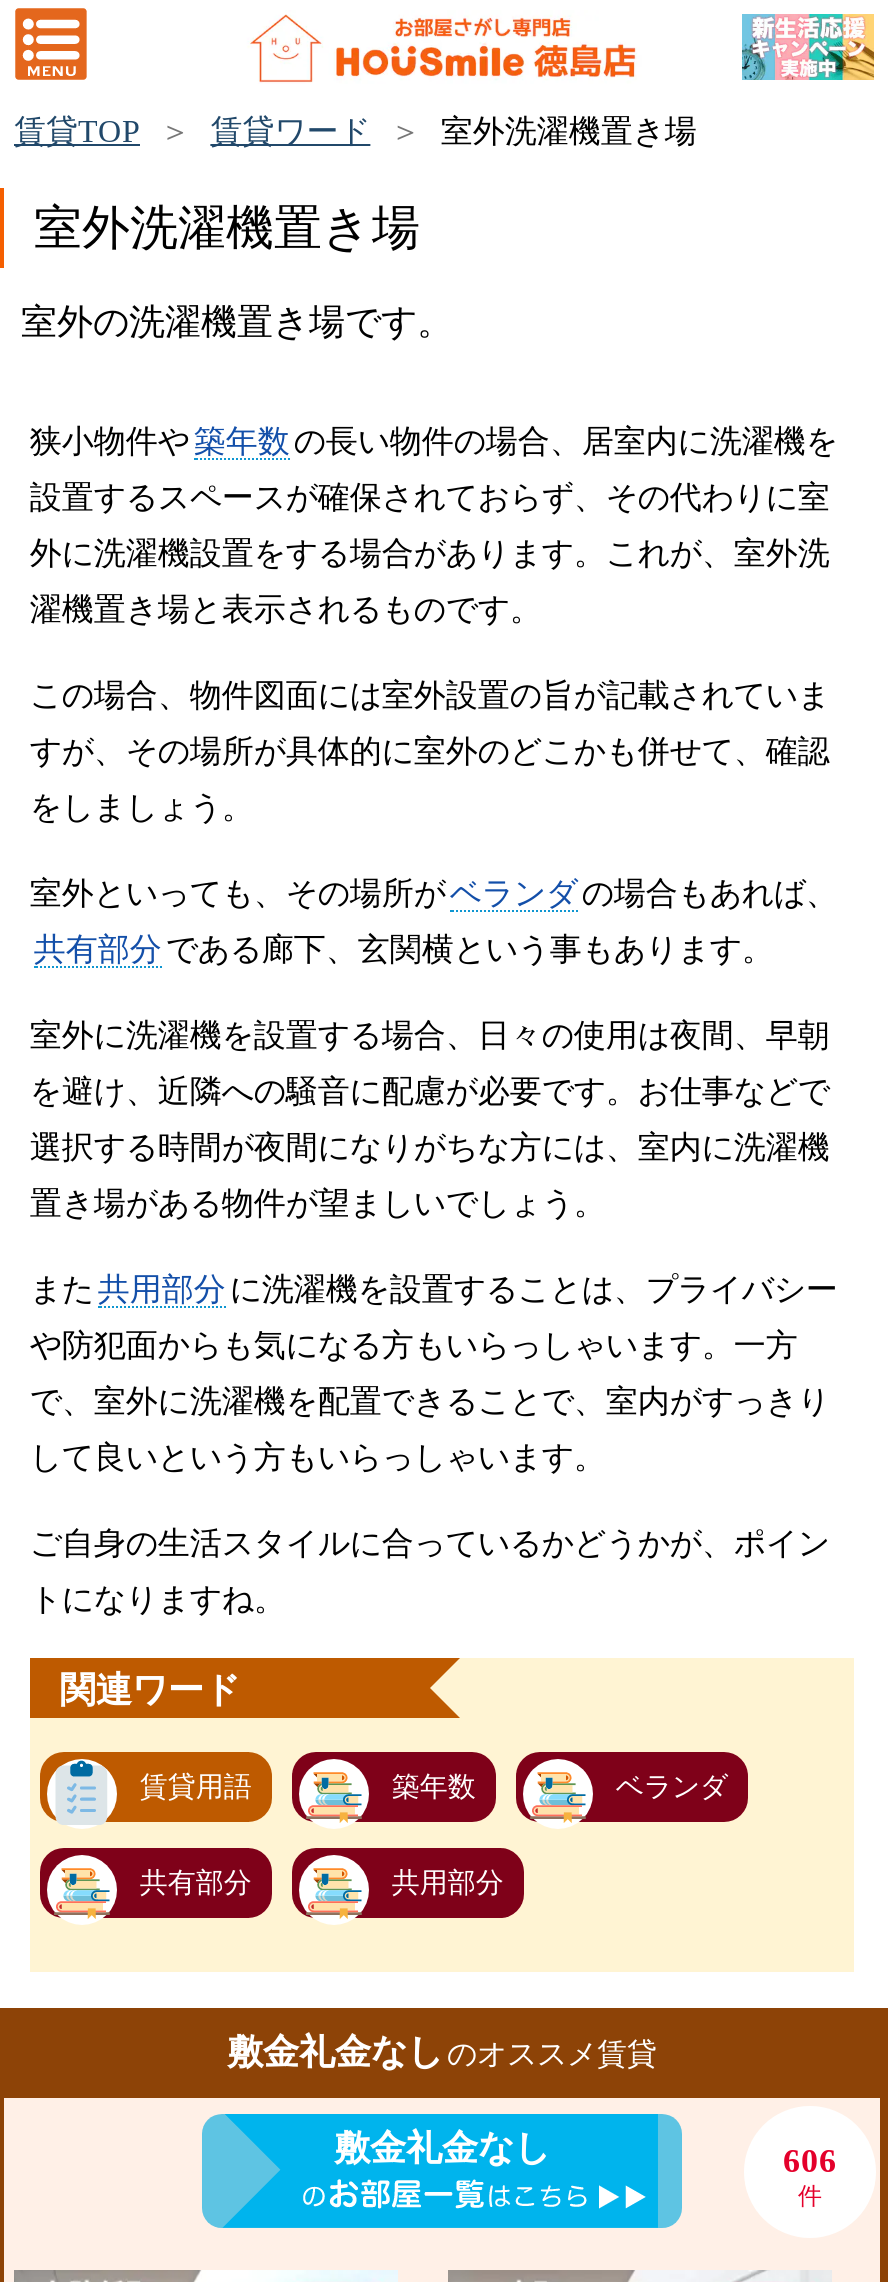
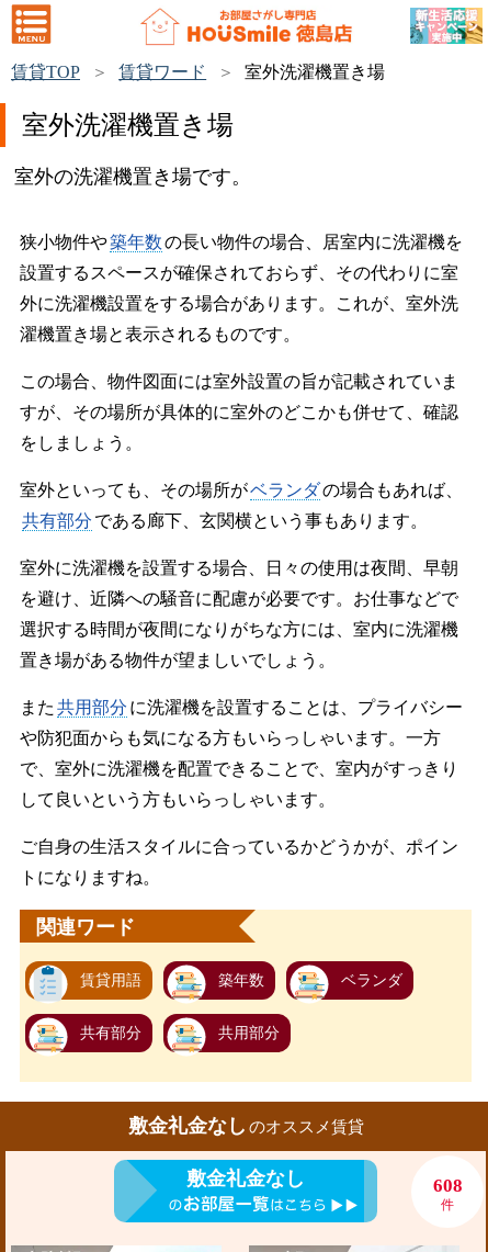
- 606
+ 608
